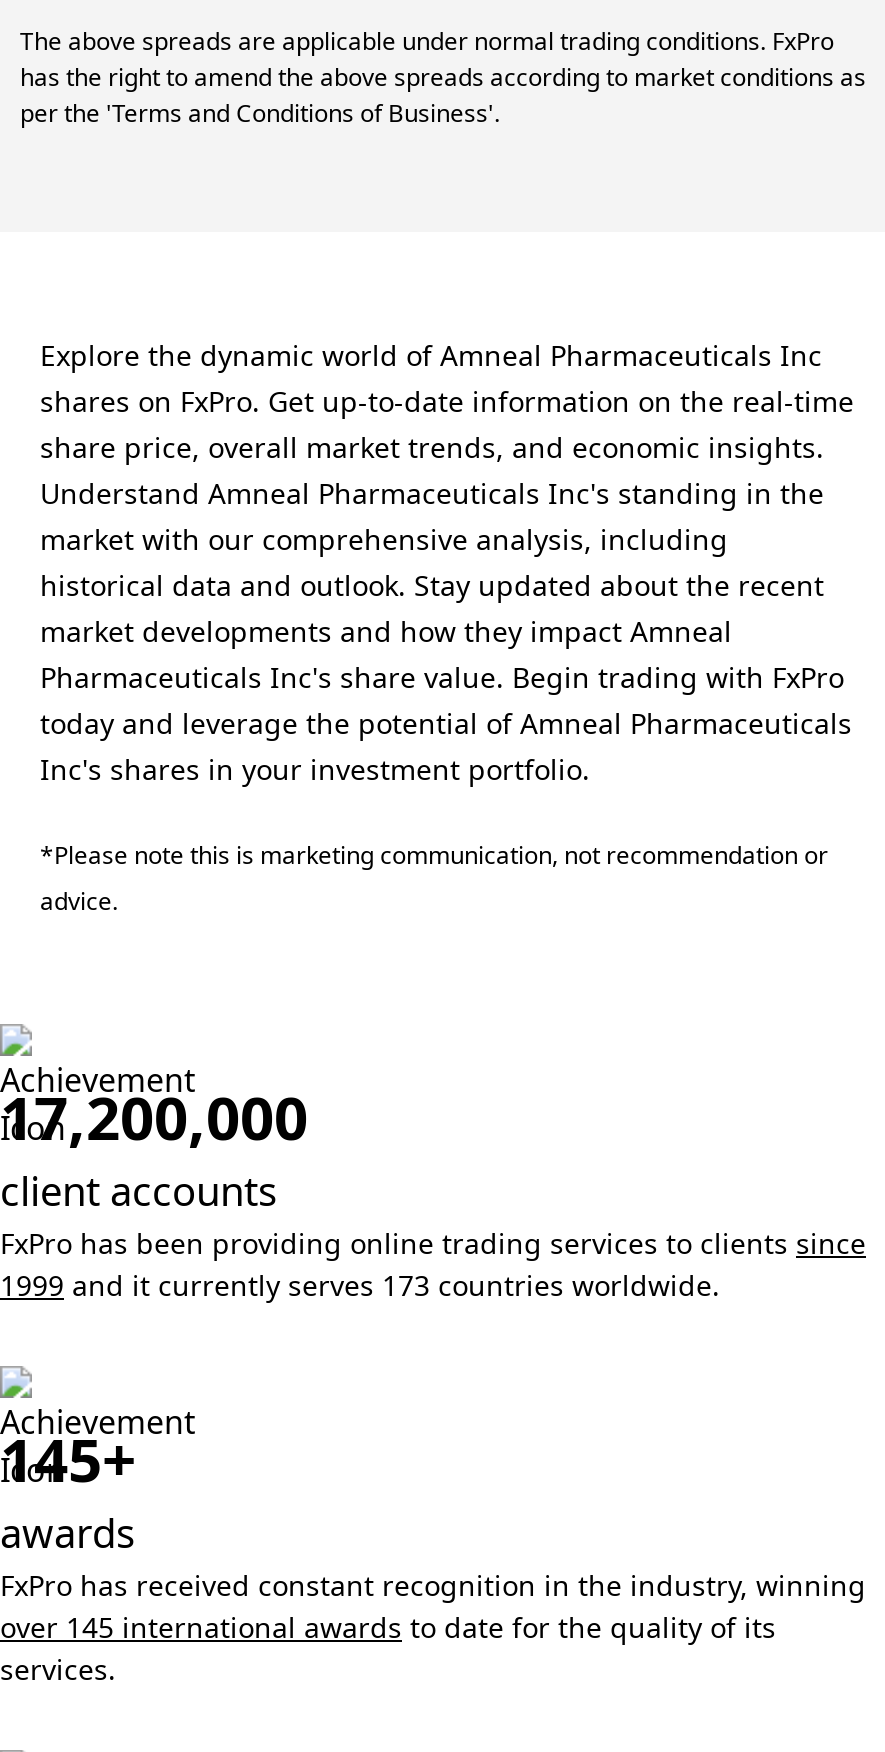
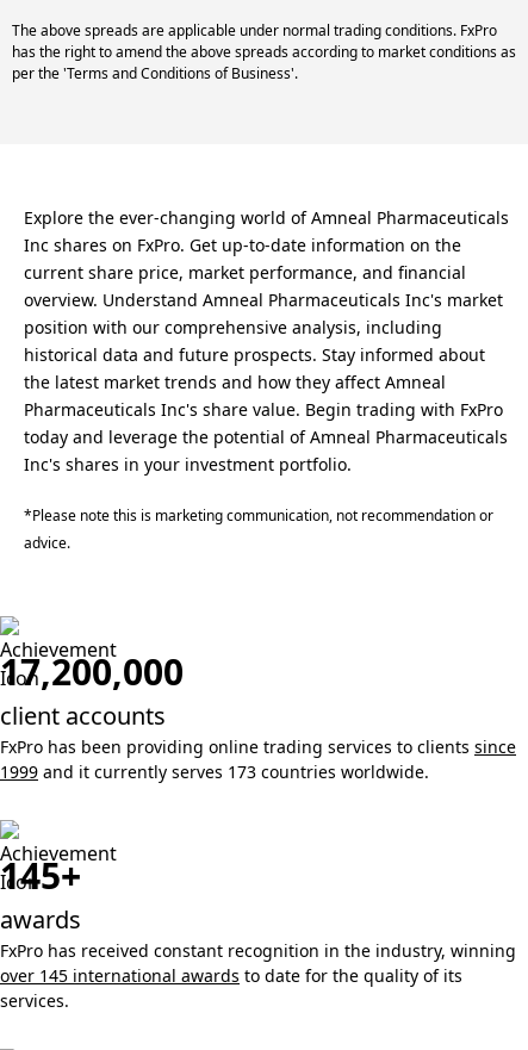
- Explore the dynamic world of Amneal Pharmaceuticals Inc
- shares on FxPro. Get up-to-date information on the real-time
- share price, overall market trends, and economic insights.
- Understand Amneal Pharmaceuticals Inc's standing in the
- market with our comprehensive analysis, including
- historical data and outlook. Stay updated about the recent
- market developments and how they impact Amneal
+ Explore the ever-changing world of Amneal Pharmaceuticals
+ Inc shares on FxPro. Get up-to-date information on the
+ current share price, market performance, and financial
+ overview. Understand Amneal Pharmaceuticals Inc's market
+ position with our comprehensive analysis, including
+ historical data and future prospects. Stay informed about
+ the latest market trends and how they affect Amneal
